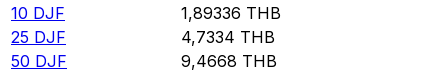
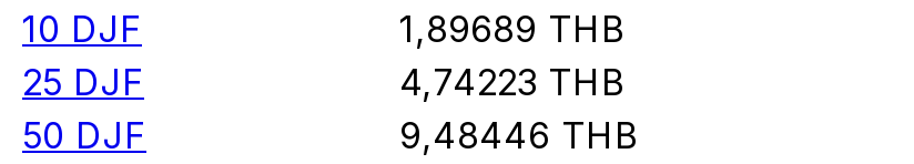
- 1,89336 THB
+ 1,89689 THB

- 4,7334 THB
+ 4,74223 THB

- 9,4668 THB
+ 9,48446 THB
